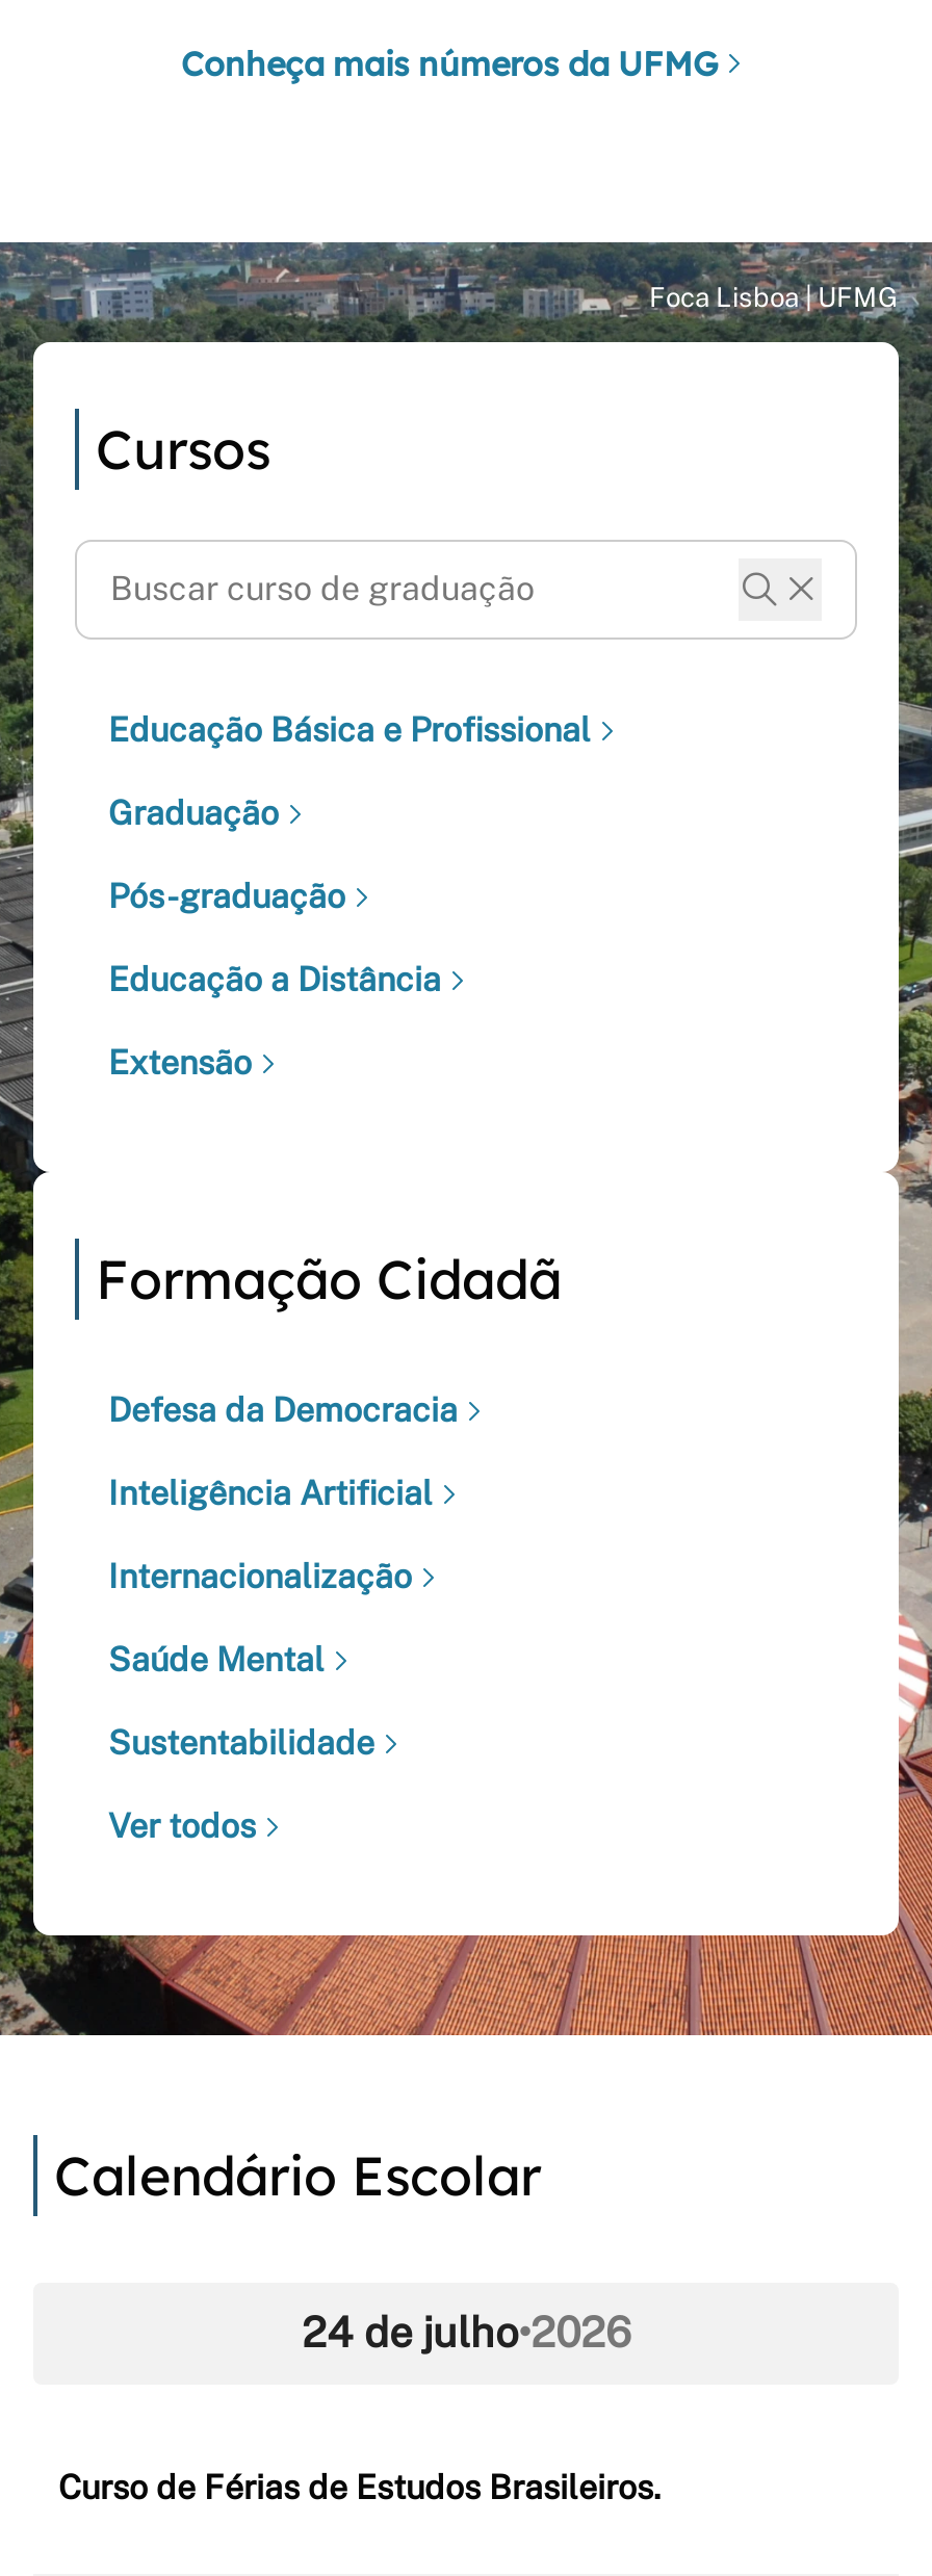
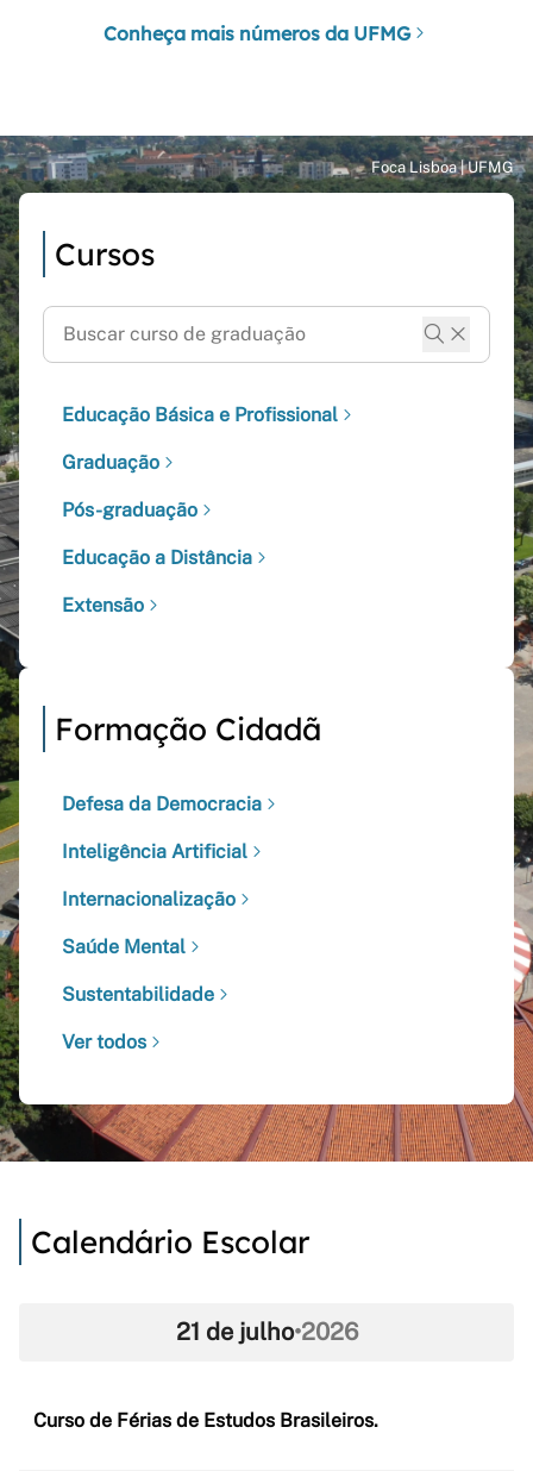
- 24 de julho•2026
+ 21 de julho•2026
